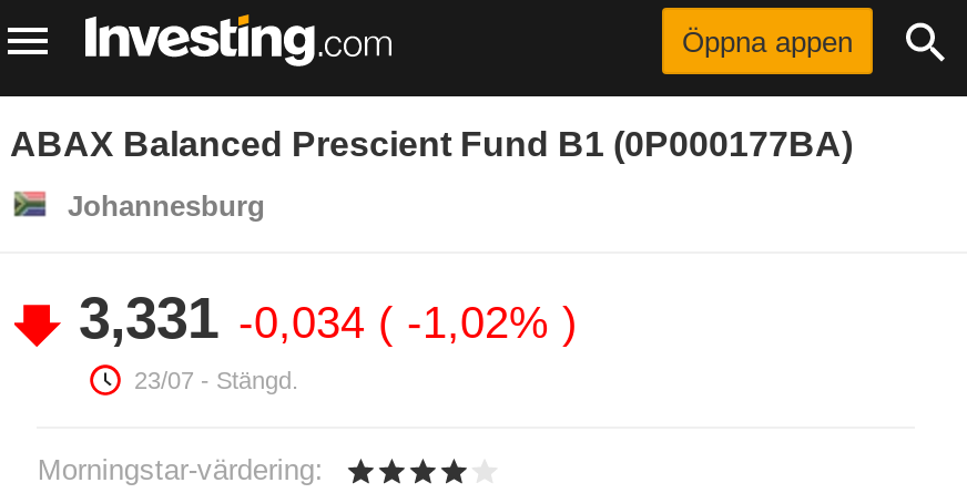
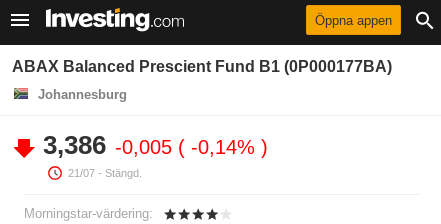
- 3,331 -0,034 -1,02%
+ 3,386 -0,005 -0,14%

- 23/07 - Stängd.
+ 21/07 - Stängd.
